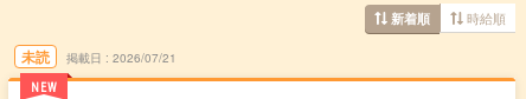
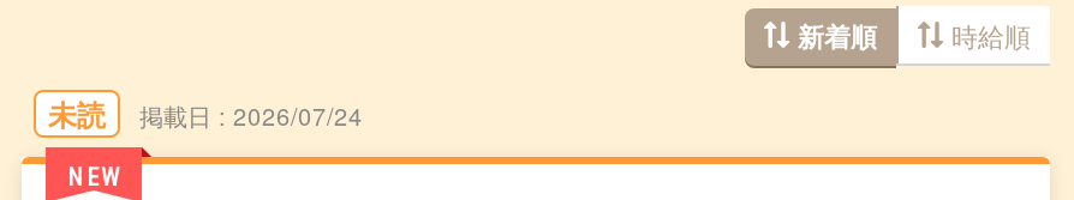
- 2026/07/21
+ 2026/07/24
